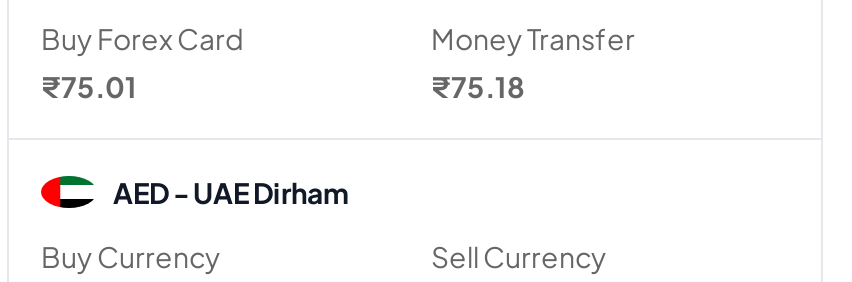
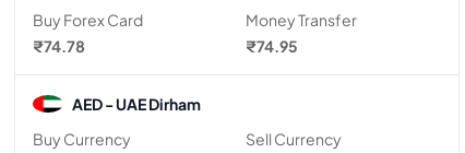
- ₹75.01
+ ₹74.78

- ₹75.18
+ ₹74.95
